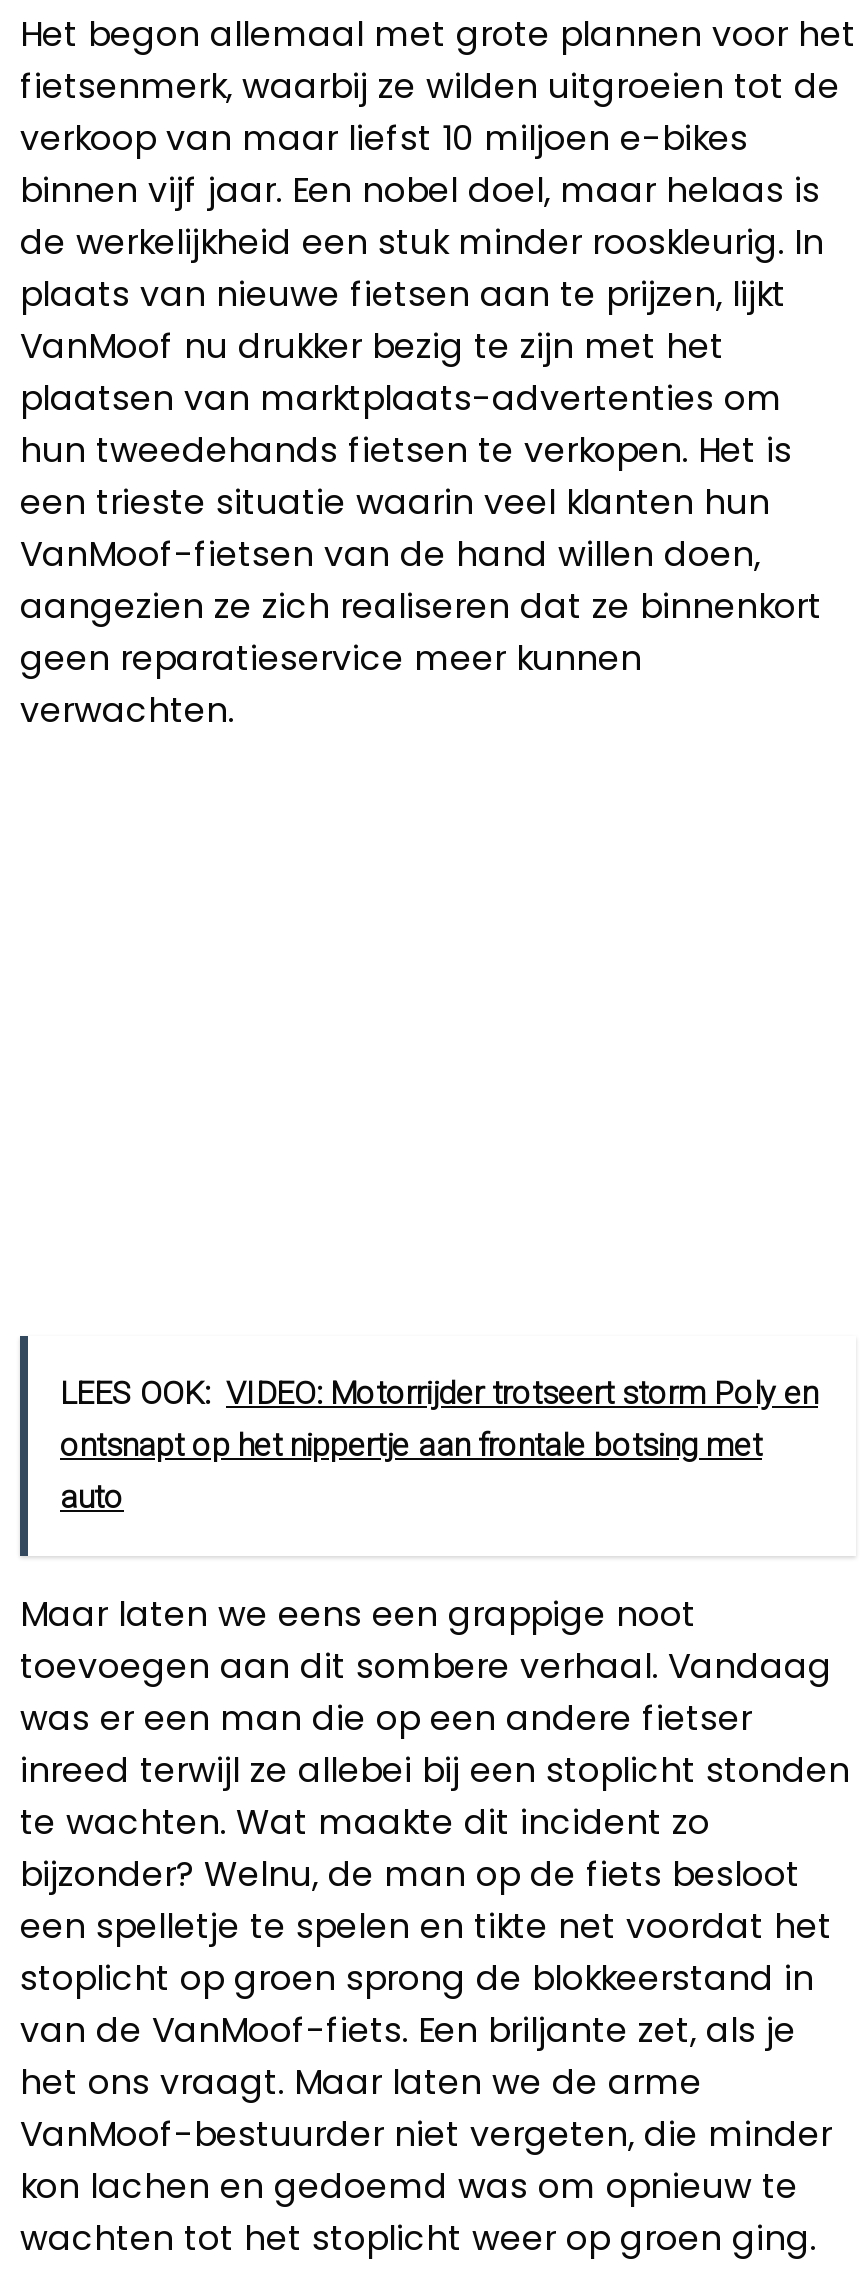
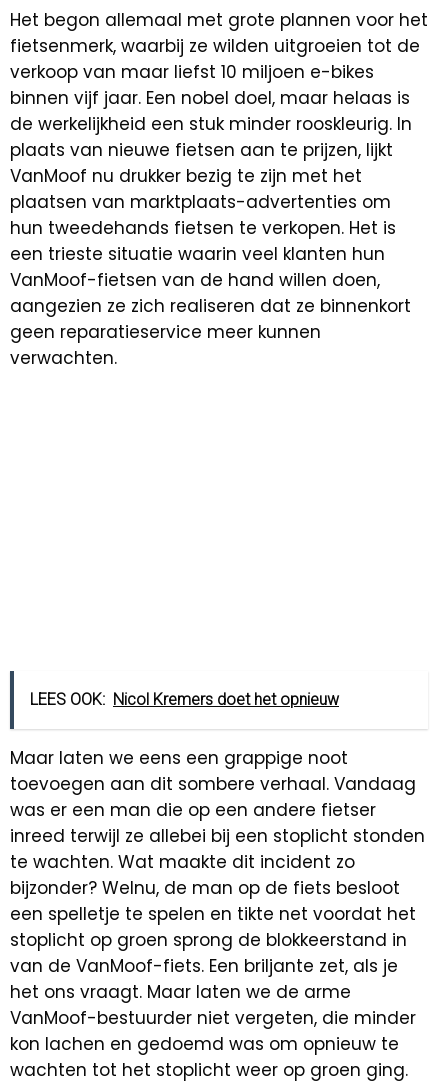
- LEES OOK: VIDEO: Motorrijder trotseert storm Poly en
- ontsnapt op het nippertje aan frontale botsing met
- auto
+ LEES OOK: Nicol Kremers doet het opnieuw
